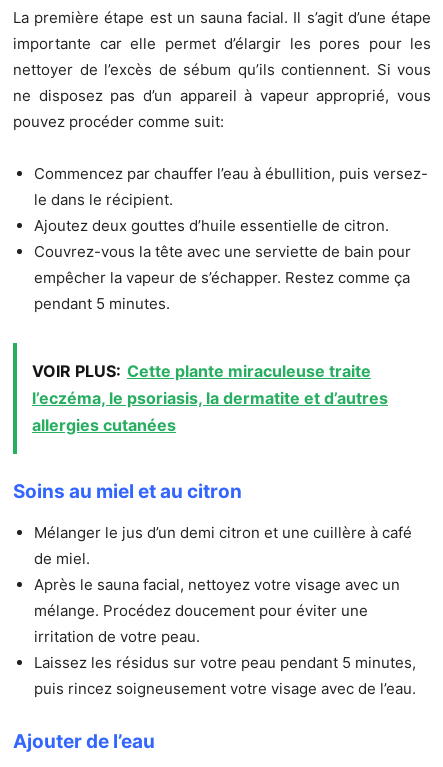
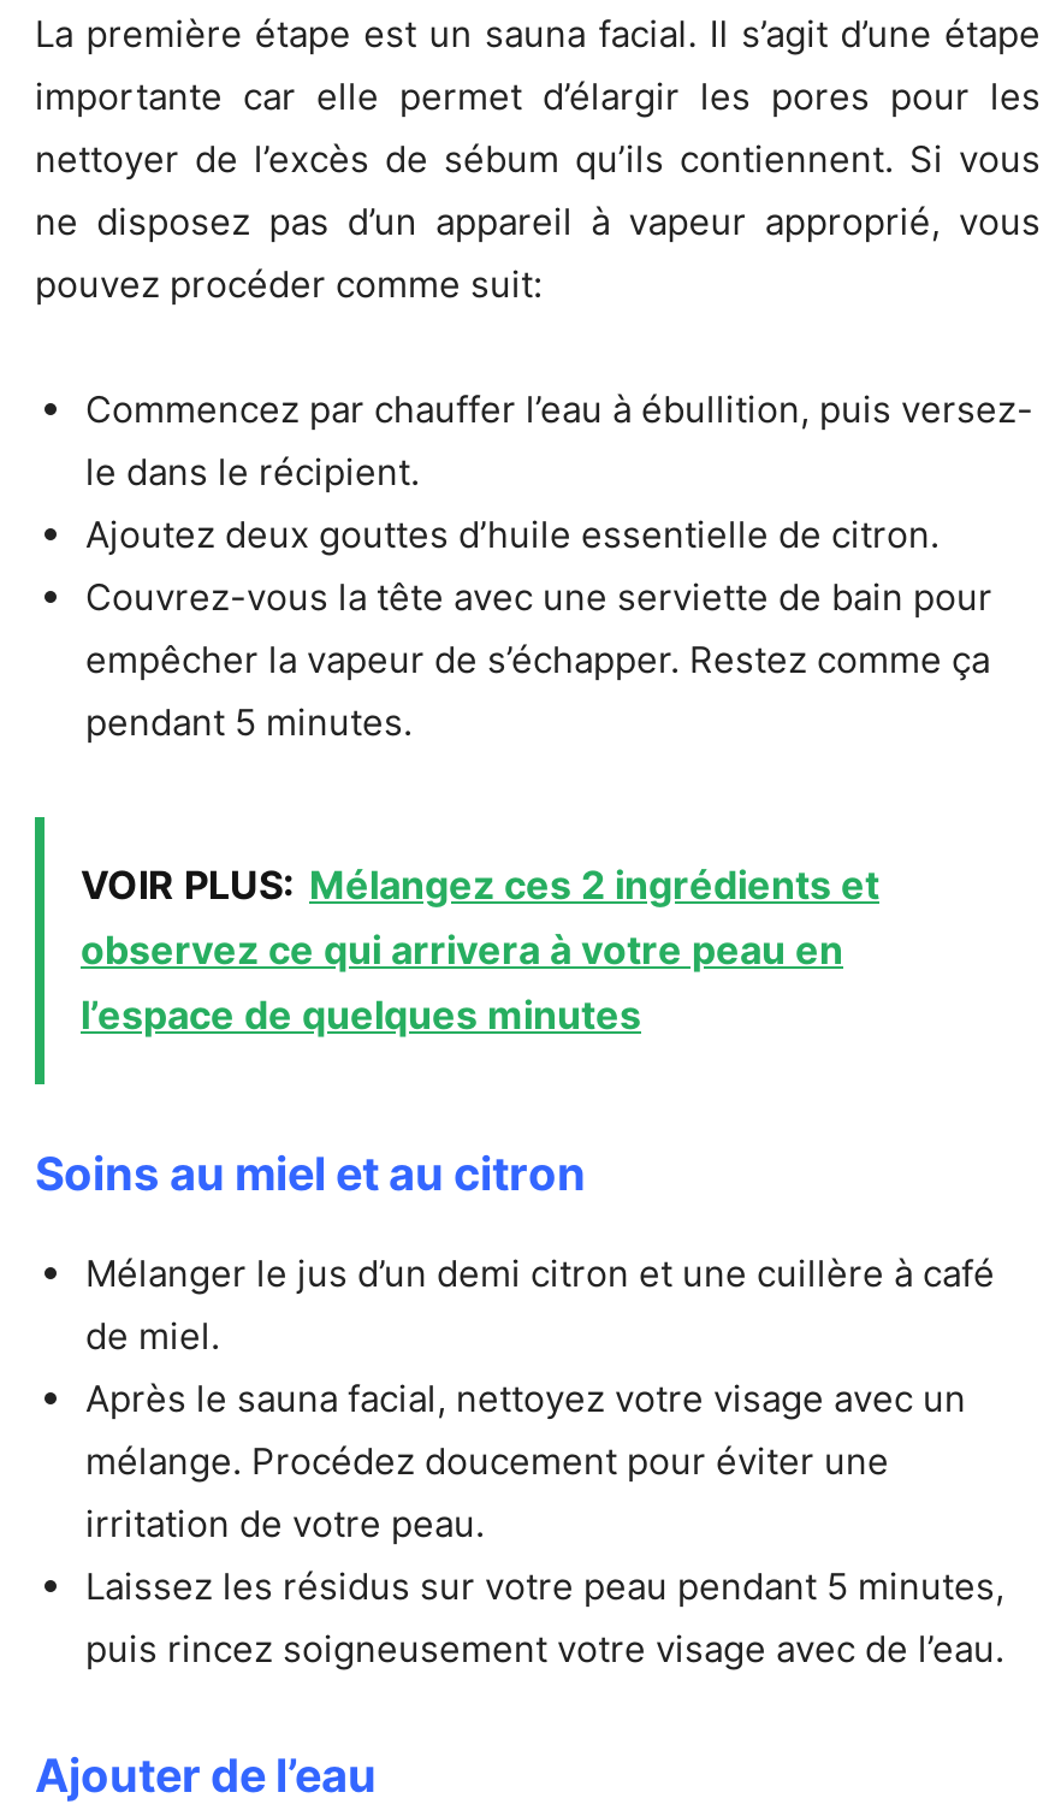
- VOIR PLUS: Cette plante miraculeuse traite
- l’eczéma, le psoriasis, la dermatite et d’autres
- allergies cutanées
+ VOIR PLUS: Mélangez ces 2 ingrédients et
+ observez ce qui arrivera à votre peau en
+ l’espace de quelques minutes
